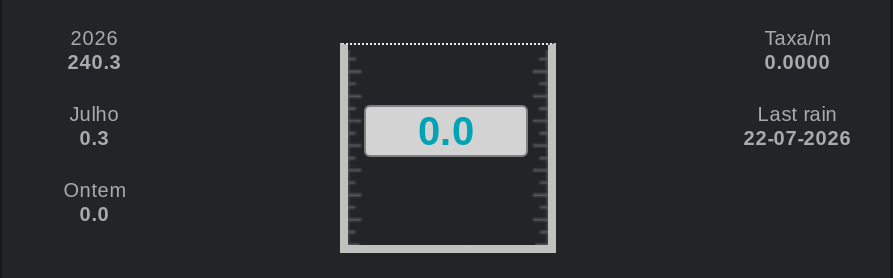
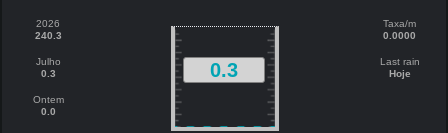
- 0.0
+ 0.3

- 22-07-2026
+ Hoje
